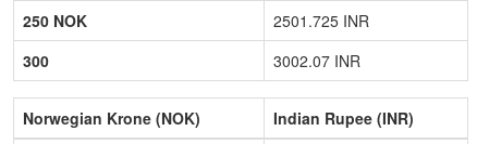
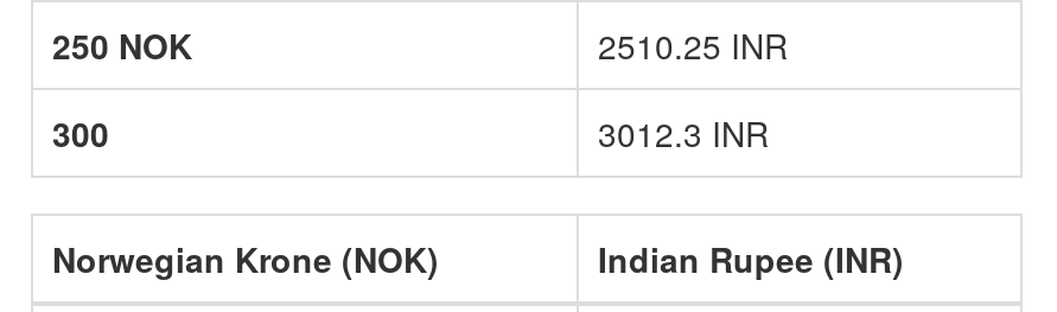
- 2501.725 INR
+ 2510.25 INR

- 3002.07 INR
+ 3012.3 INR
